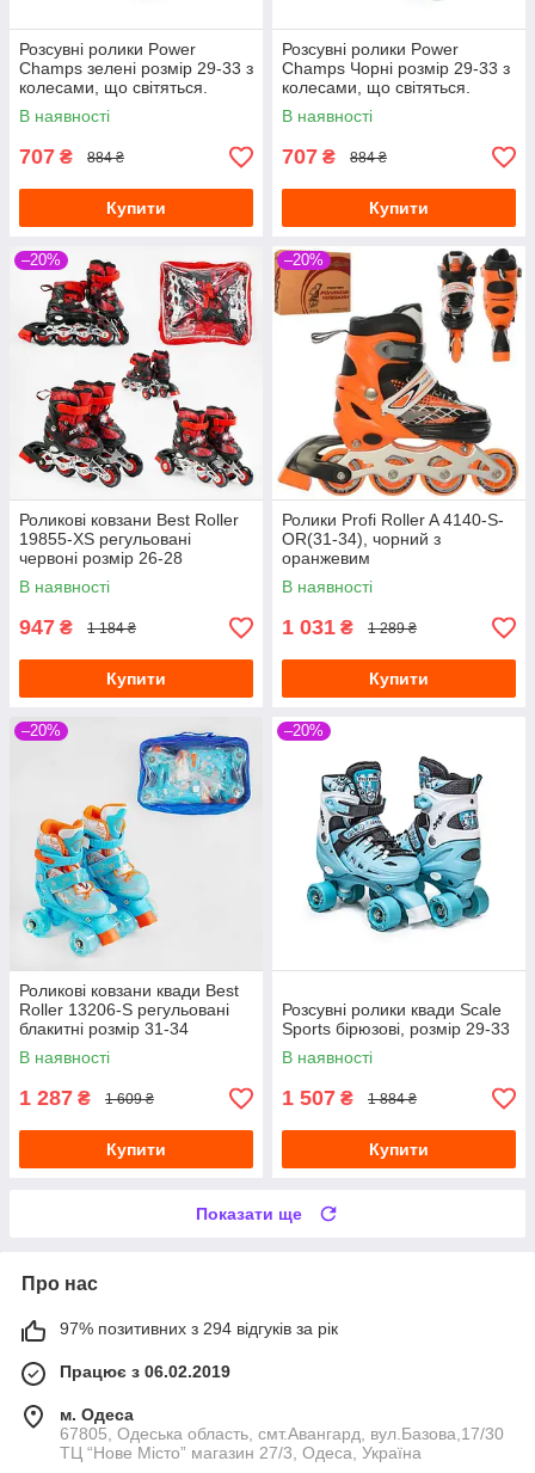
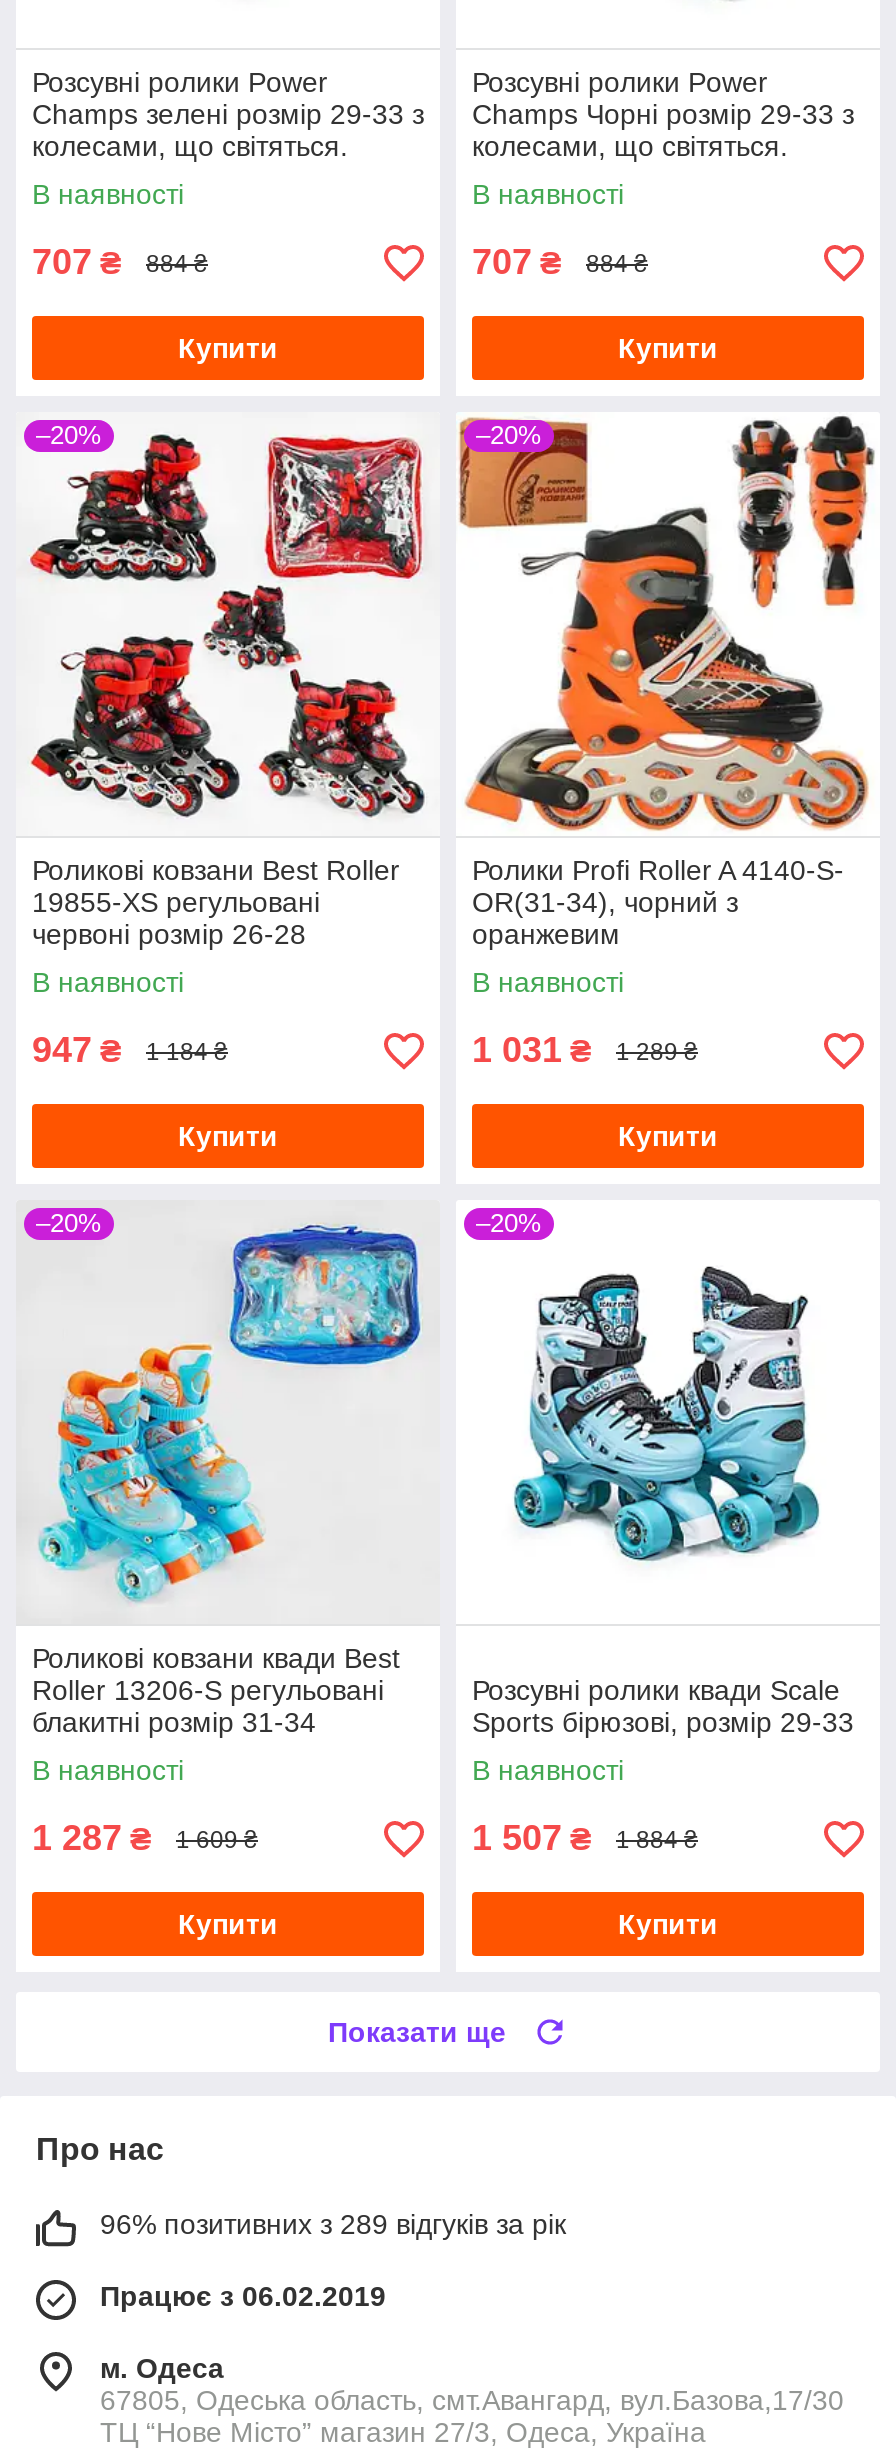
- 97% позитивних з 294 відгуків за рік
+ 96% позитивних з 289 відгуків за рік
